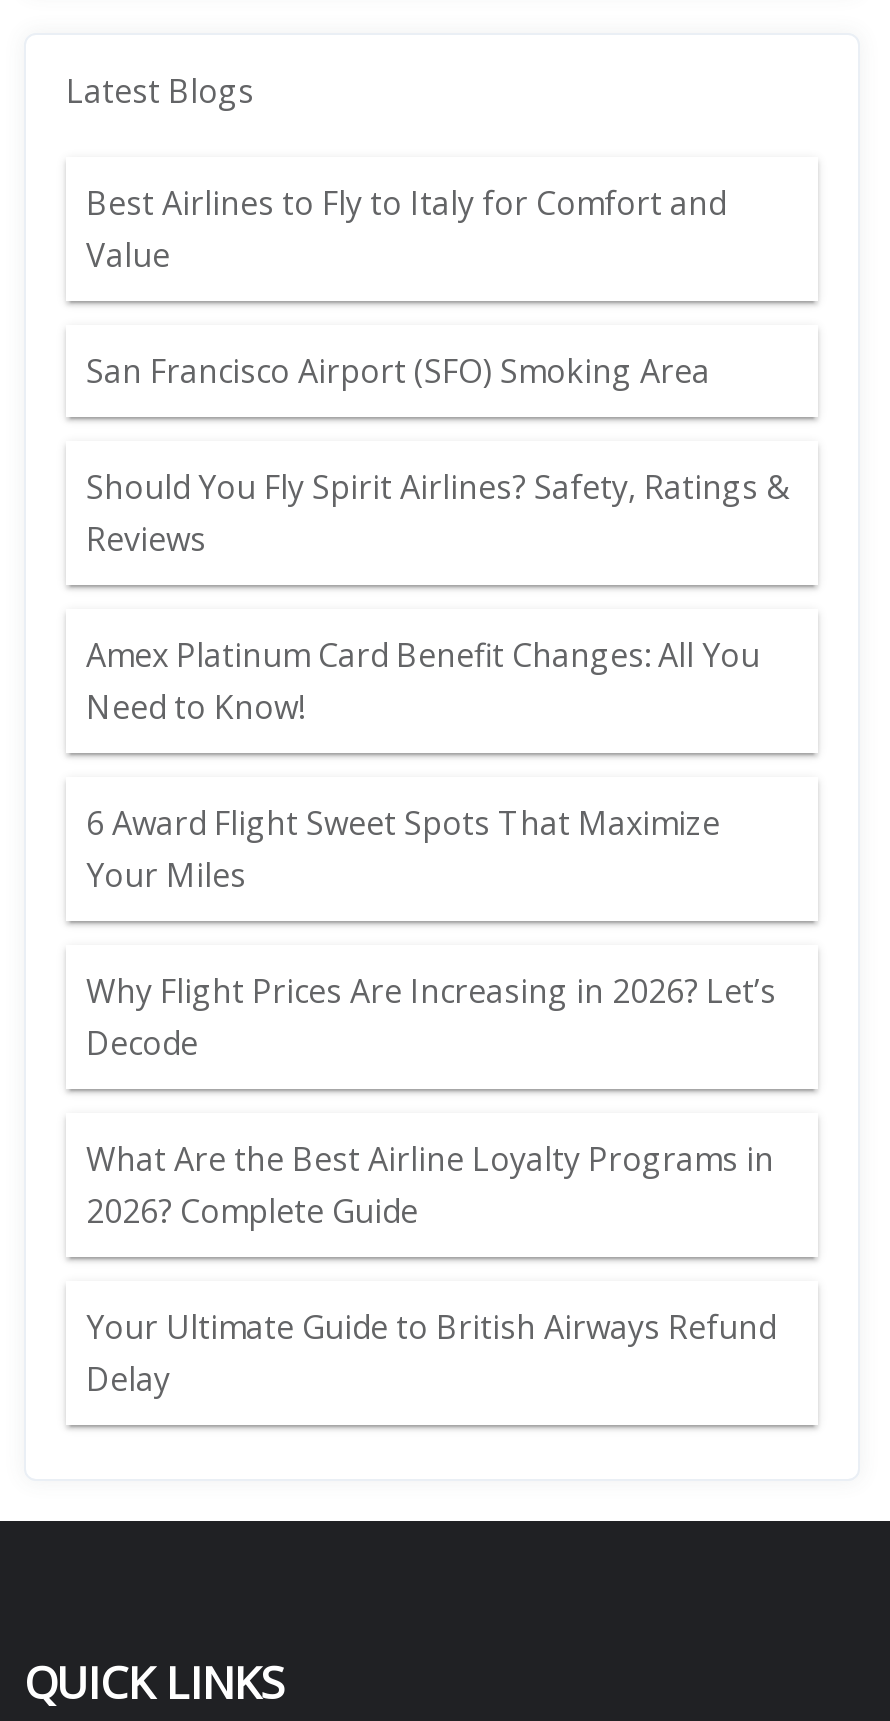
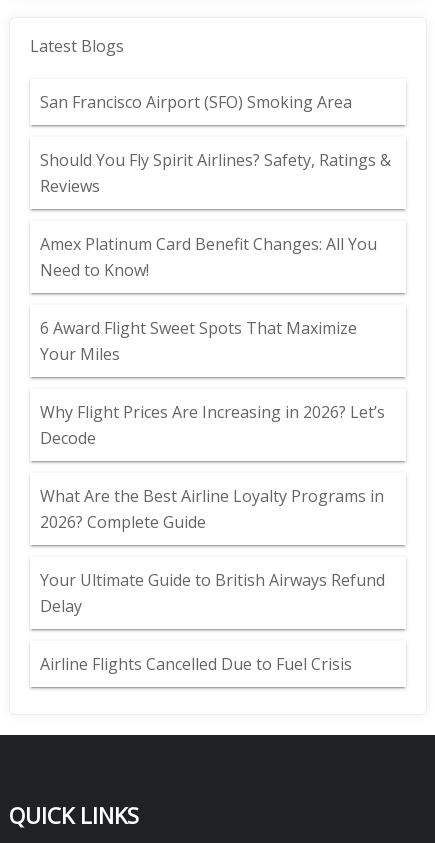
- Best Airlines to Fly to Italy for Comfort and
- Value

moved up: San Francisco Airport (SFO) Smoking Area | Should You Fly Spirit Airlines? Safety, Ratings & | Reviews | ... | Your Ultimate Guide to British Airways Refund | Delay

+ Airline Flights Cancelled Due to Fuel Crisis
